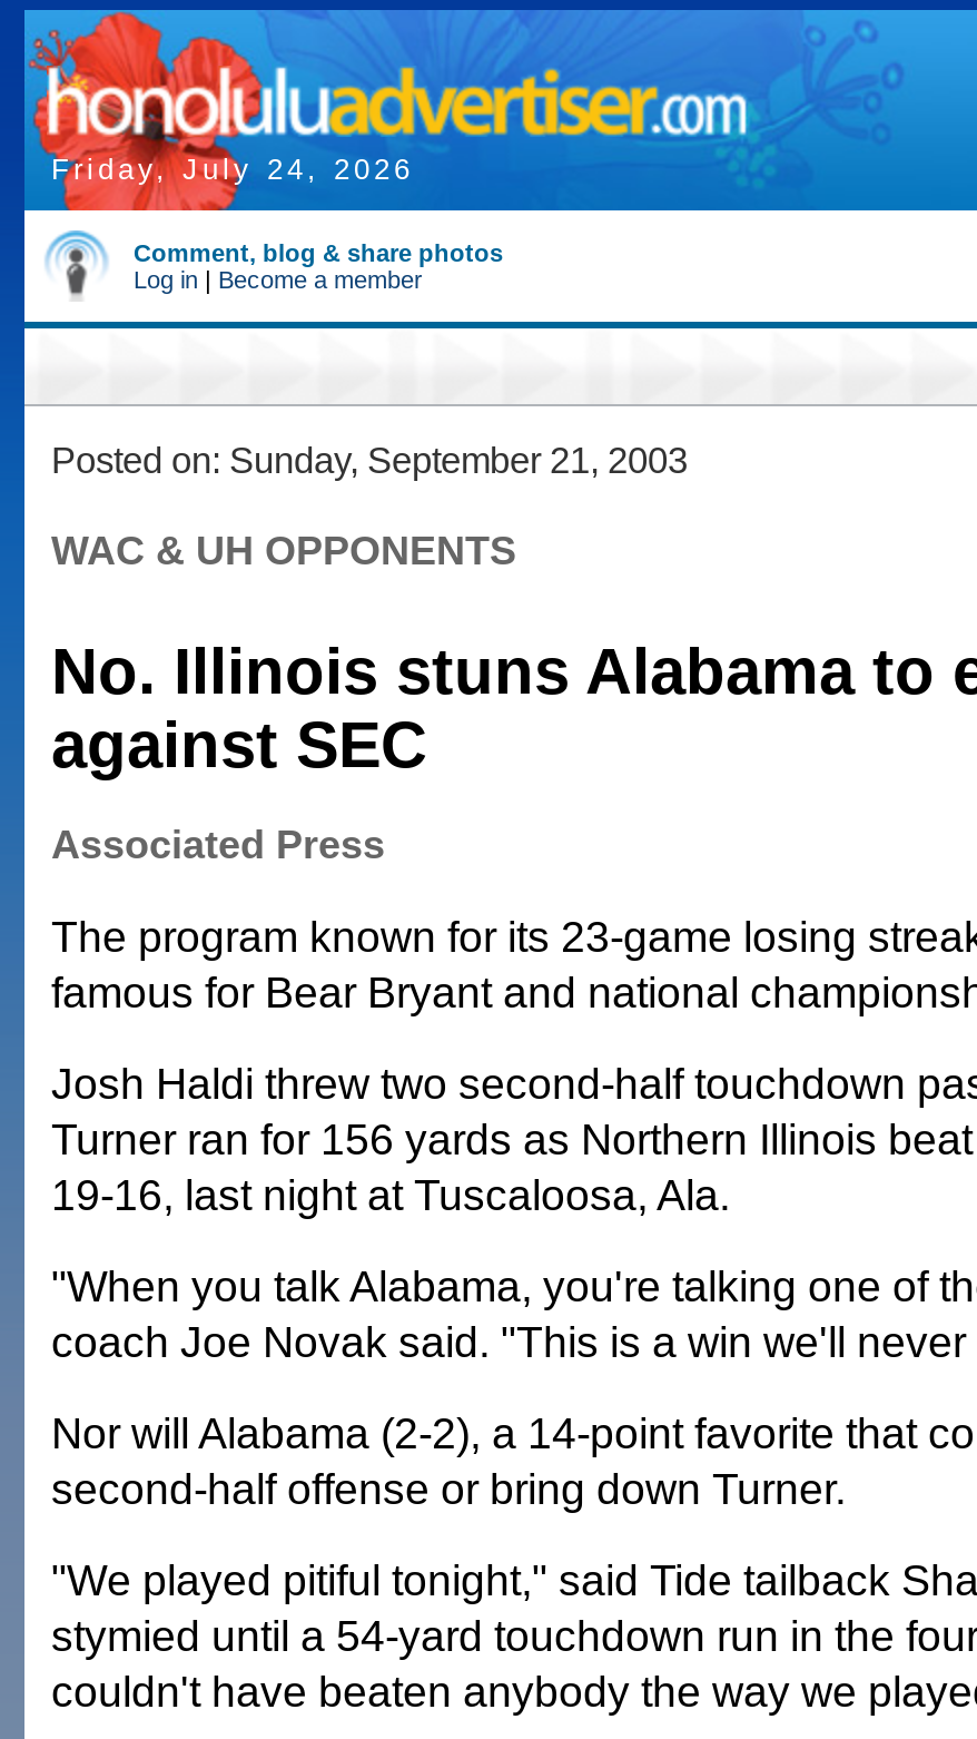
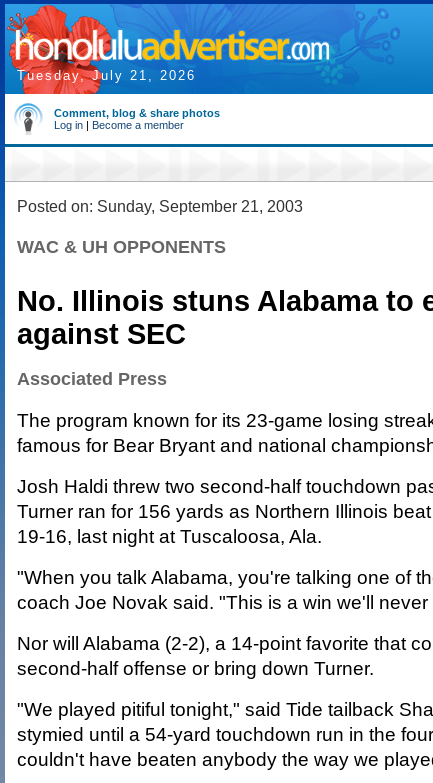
- Friday, July 24, 2026
+ Tuesday, July 21, 2026
